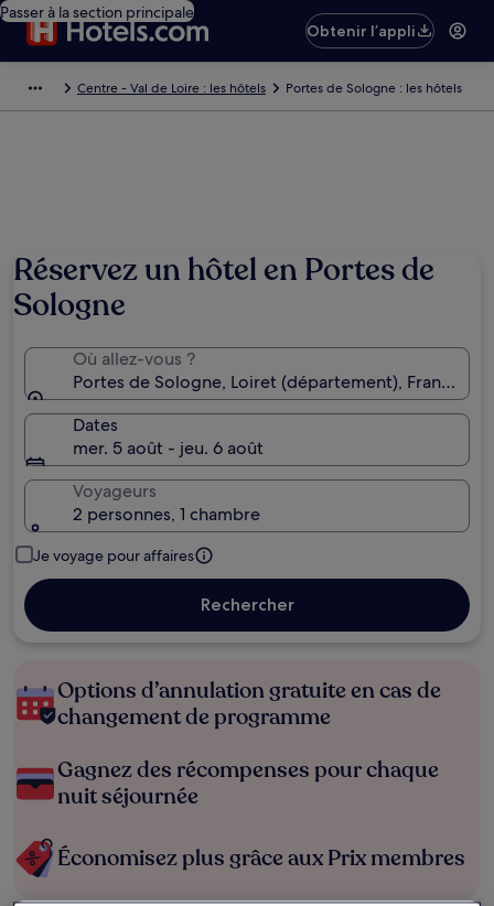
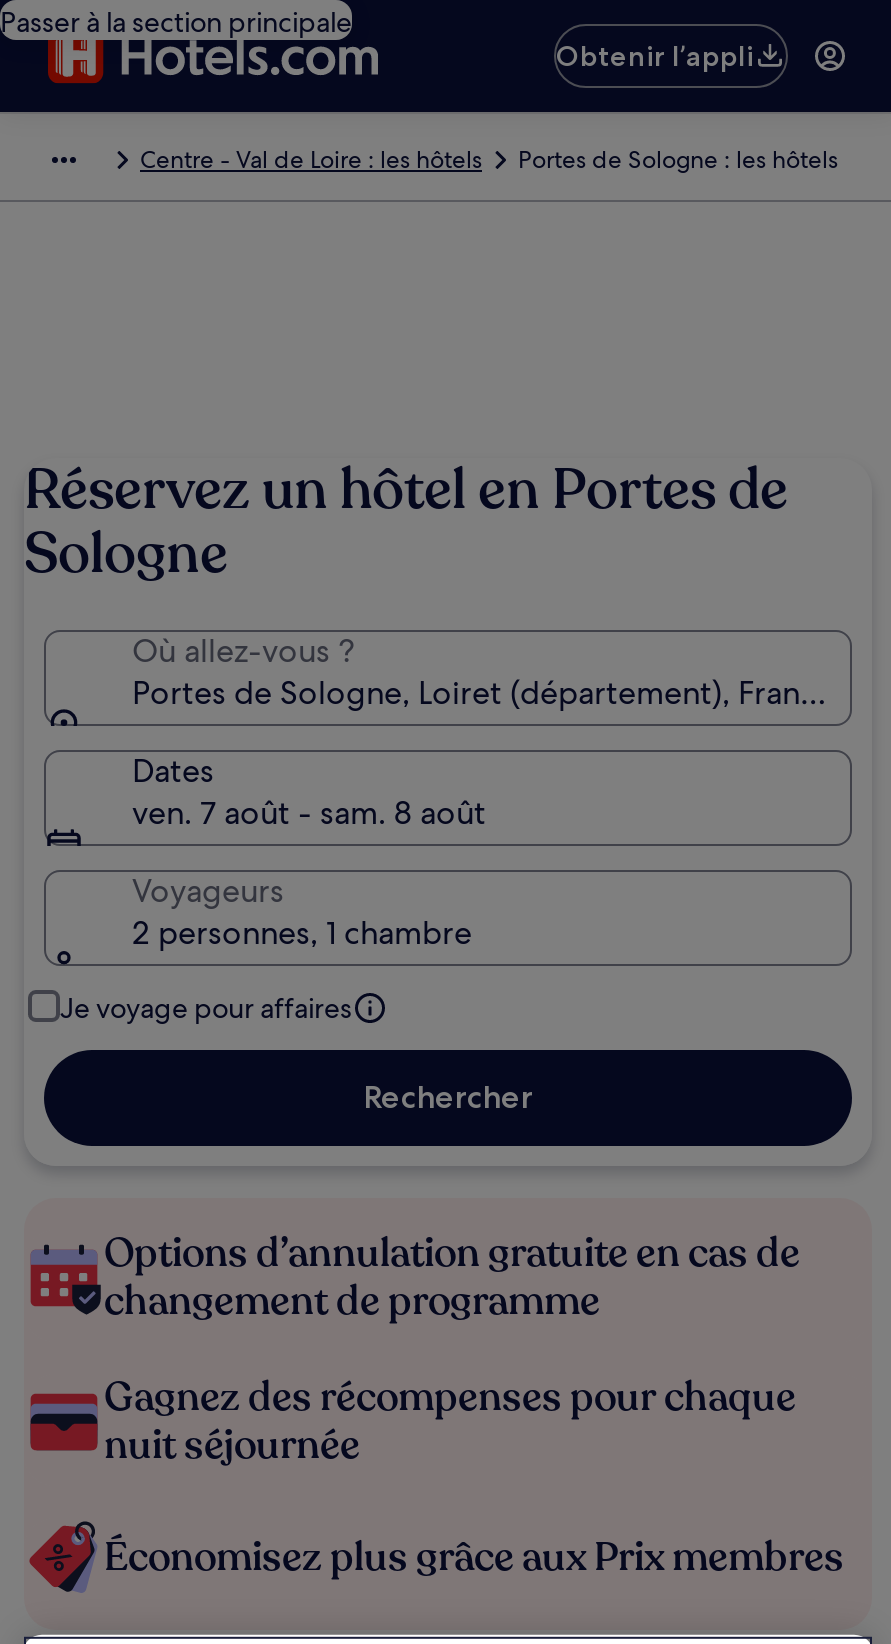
- mer. 5 août - jeu. 6 août
+ ven. 7 août - sam. 8 août
